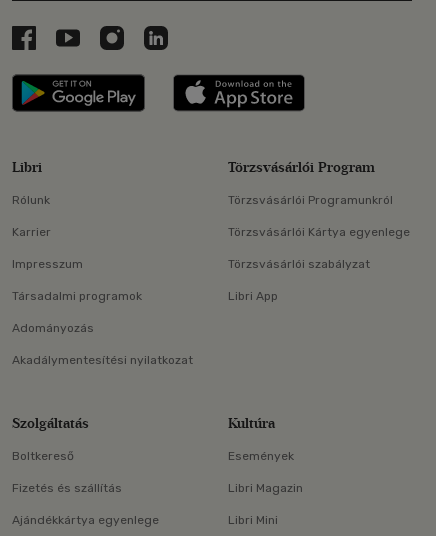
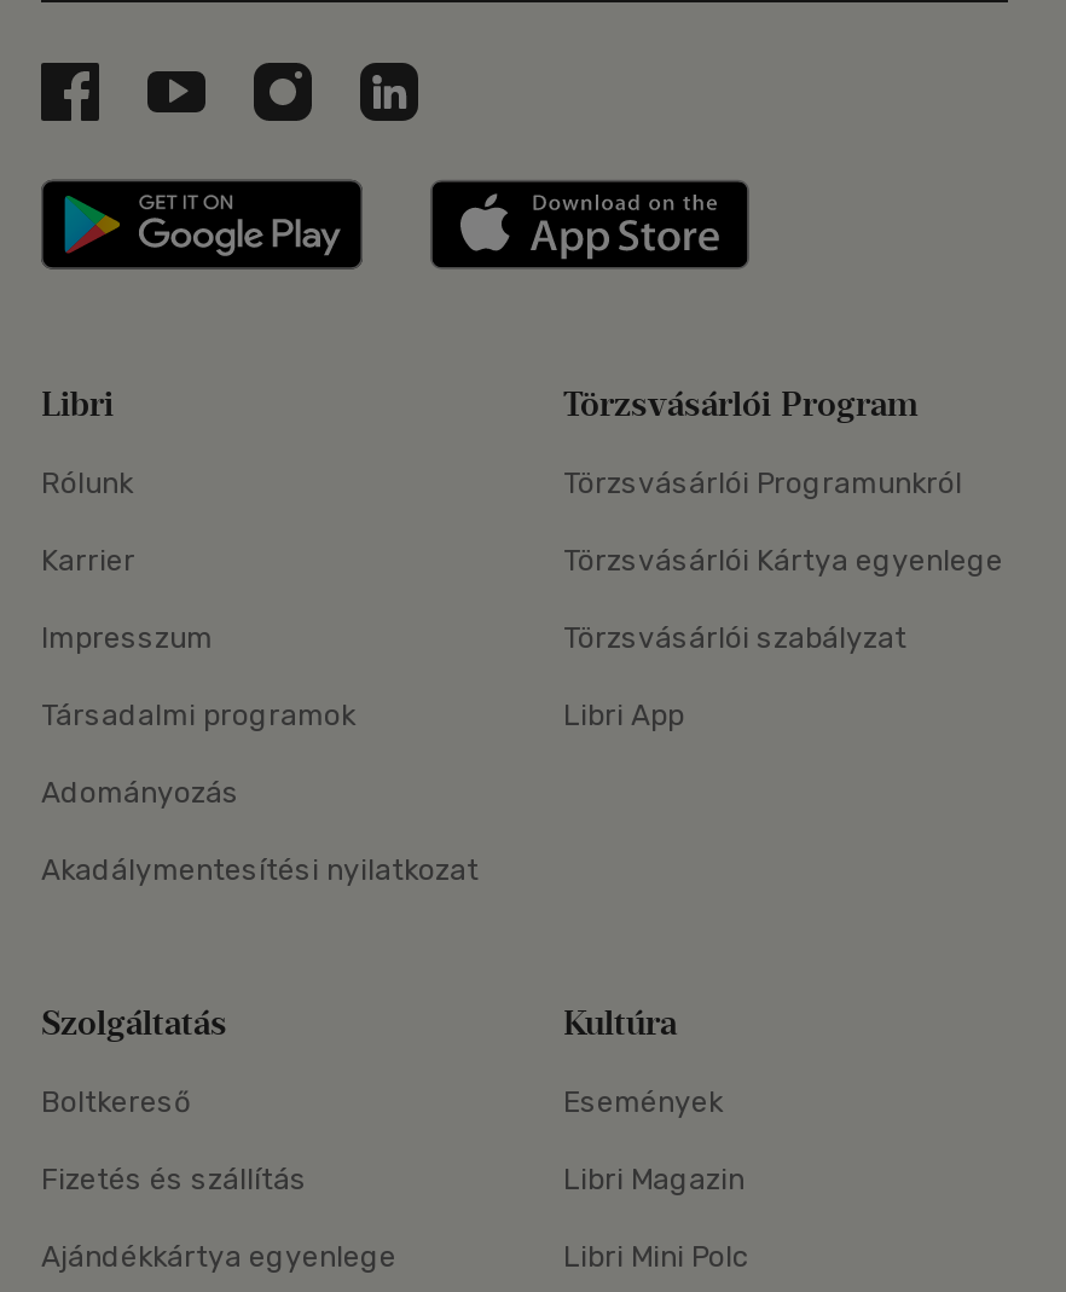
- Libri Mini
+ Libri Mini Polc
